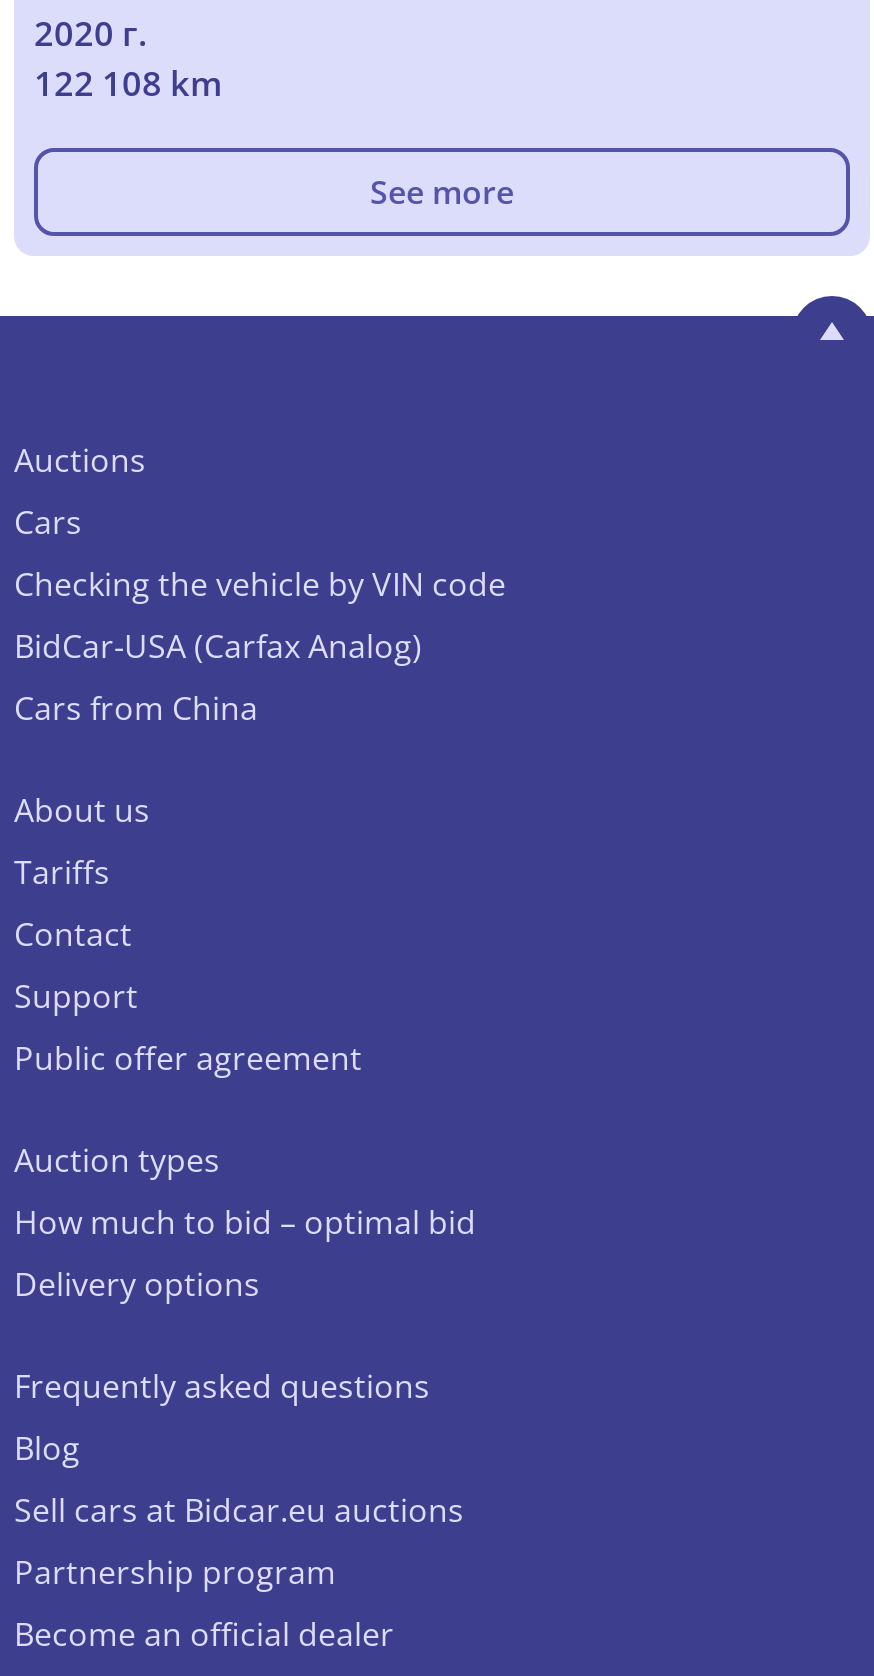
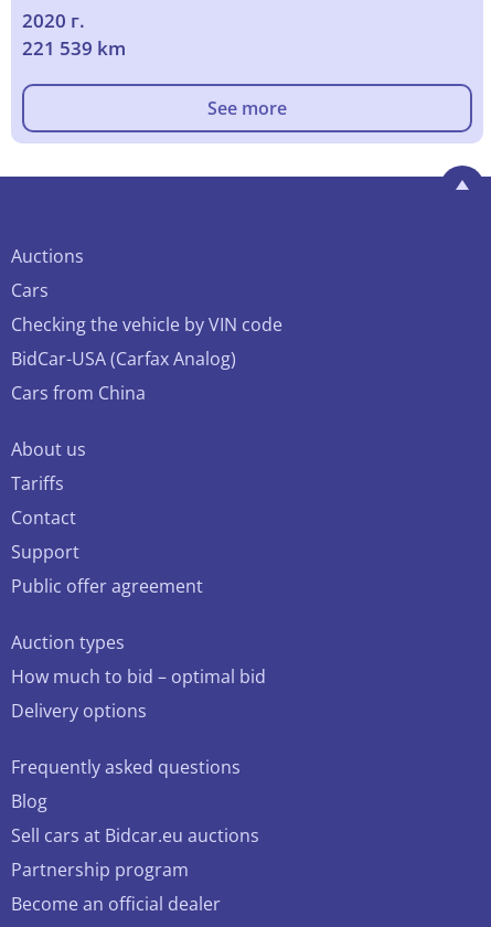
- 122 108 km
+ 221 539 km
